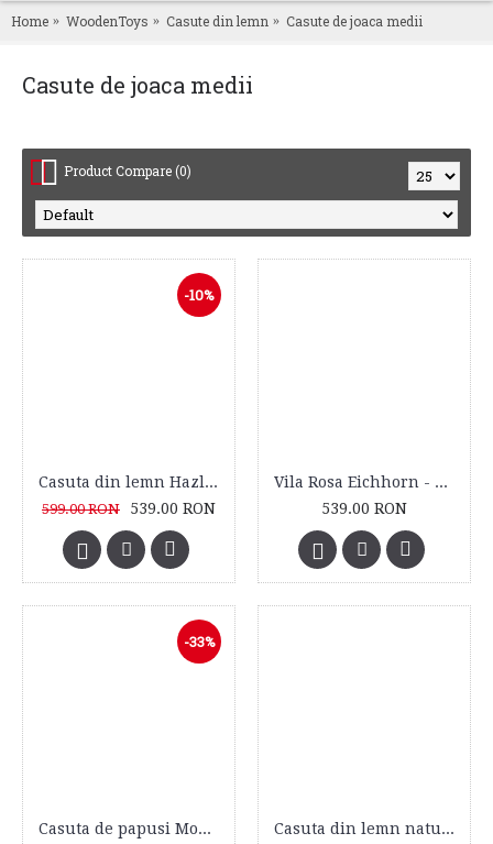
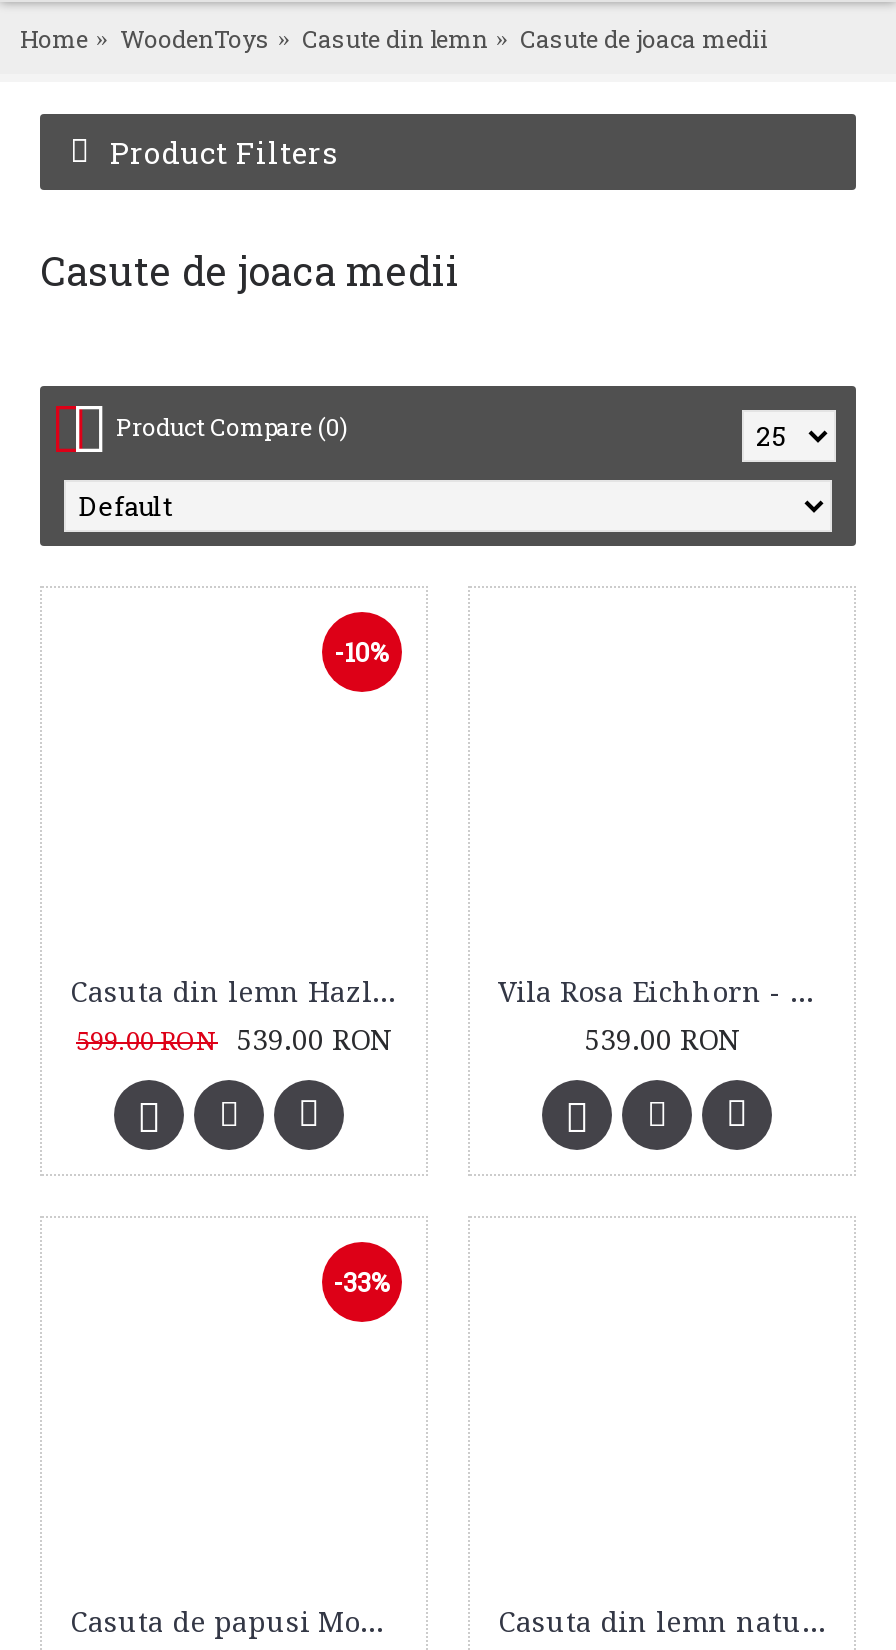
+ Product Filters
